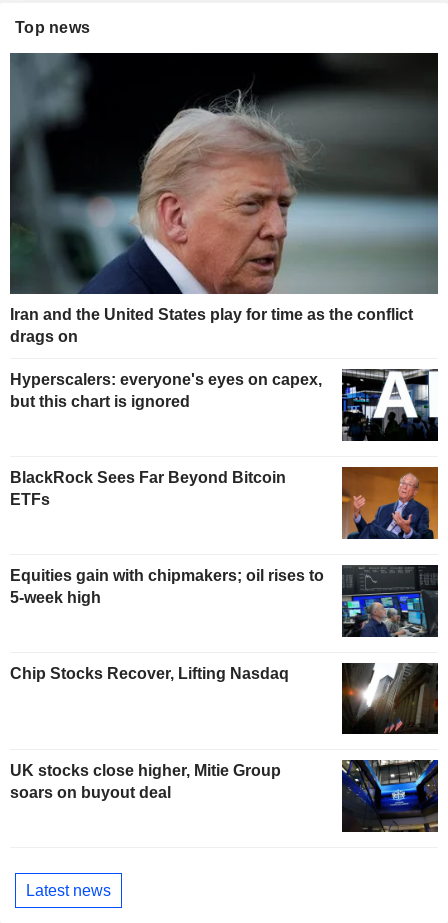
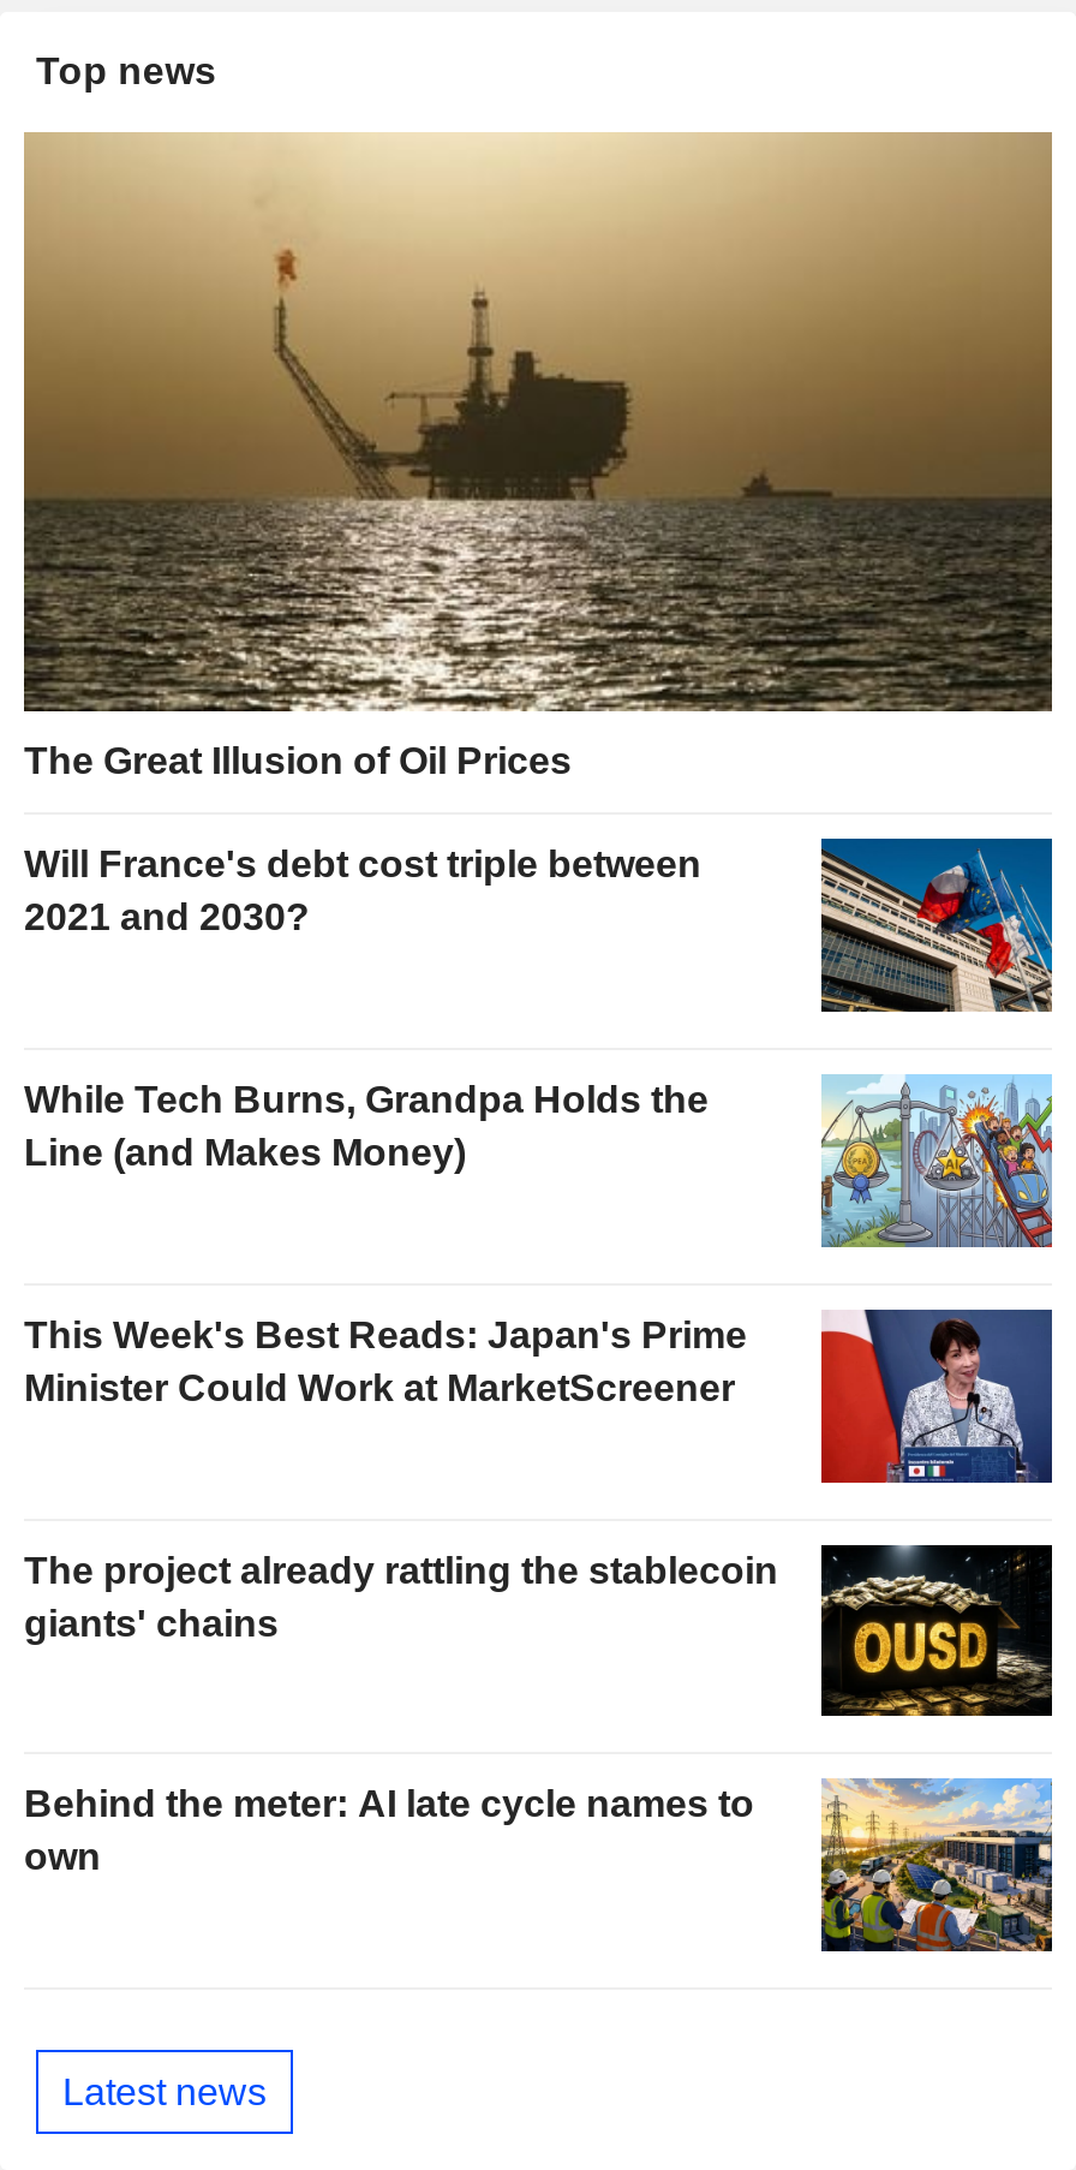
- [image]
- Iran and the United States play for time as the conflict
- drags on
+ [image]
+ The Great Illusion of Oil Prices

- Hyperscalers: everyone's eyes on capex,
- but this chart is ignored
+ Will France's debt cost triple between
+ 2021 and 2030?

- [image]
+ [image]

- BlackRock Sees Far Beyond Bitcoin
- ETFs
+ While Tech Burns, Grandpa Holds the
+ Line (and Makes Money)

- [image]
+ [image]

- [image]
- Equities gain with chipmakers; oil rises to
- 5-week high
+ [image]
+ This Week's Best Reads: Japan's Prime
+ Minister Could Work at MarketScreener

- Chip Stocks Recover, Lifting Nasdaq
+ The project already rattling the stablecoin
+ giants' chains

- [image]
+ [image]

- UK stocks close higher, Mitie Group
- soars on buyout deal
+ Behind the meter: AI late cycle names to
+ own

- [image]
+ [image]
